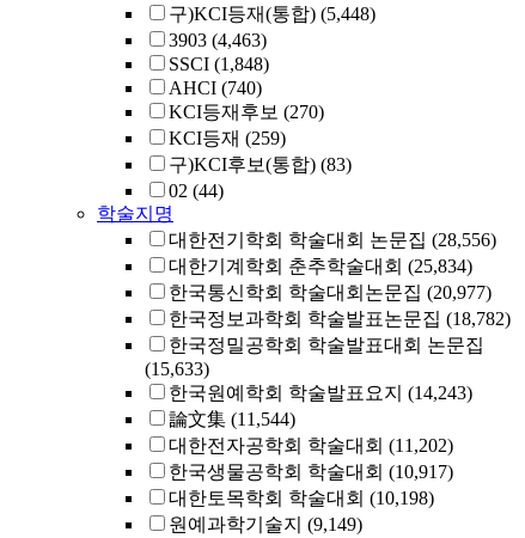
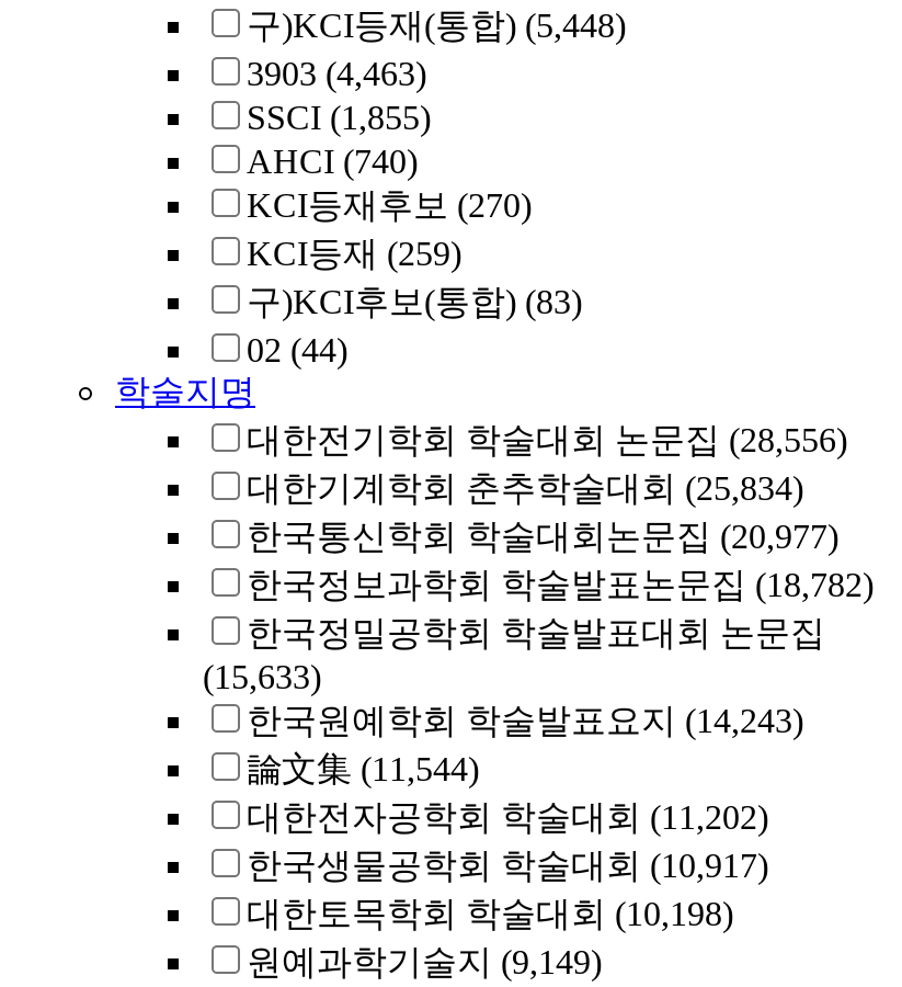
- SSCI (1,848)
+ SSCI (1,855)
